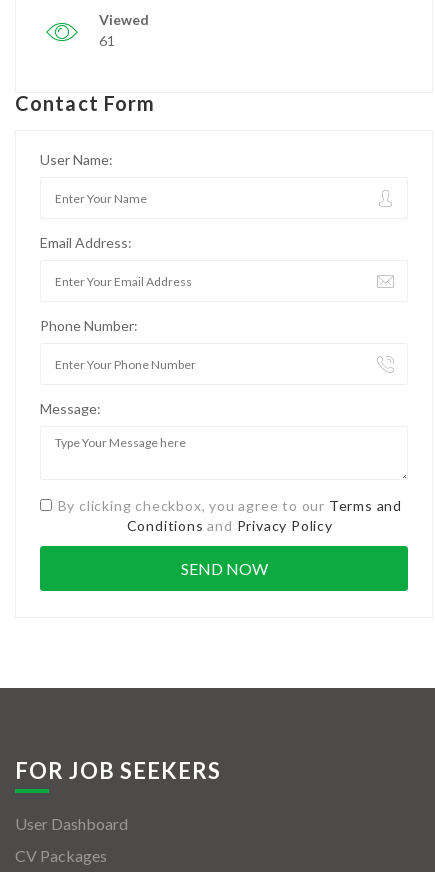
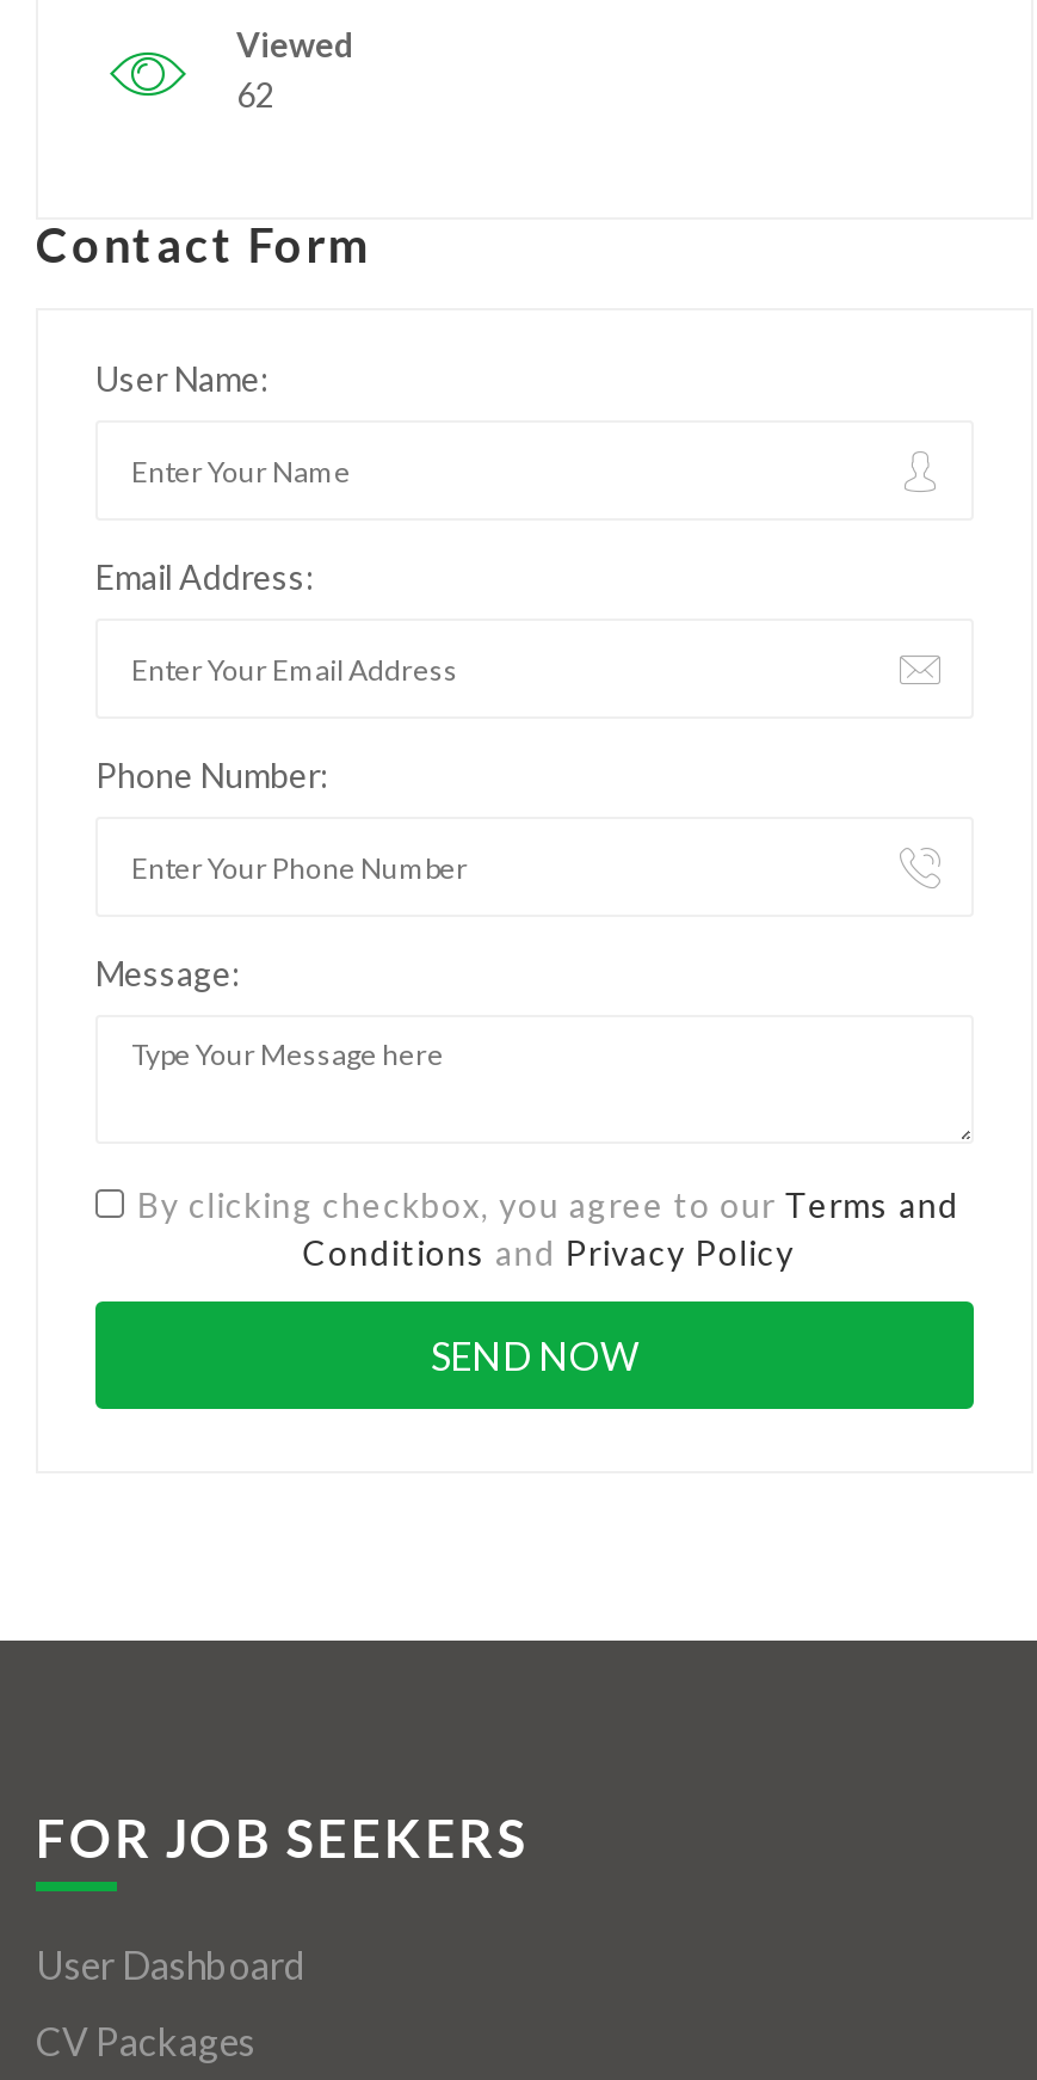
- 61
+ 62
